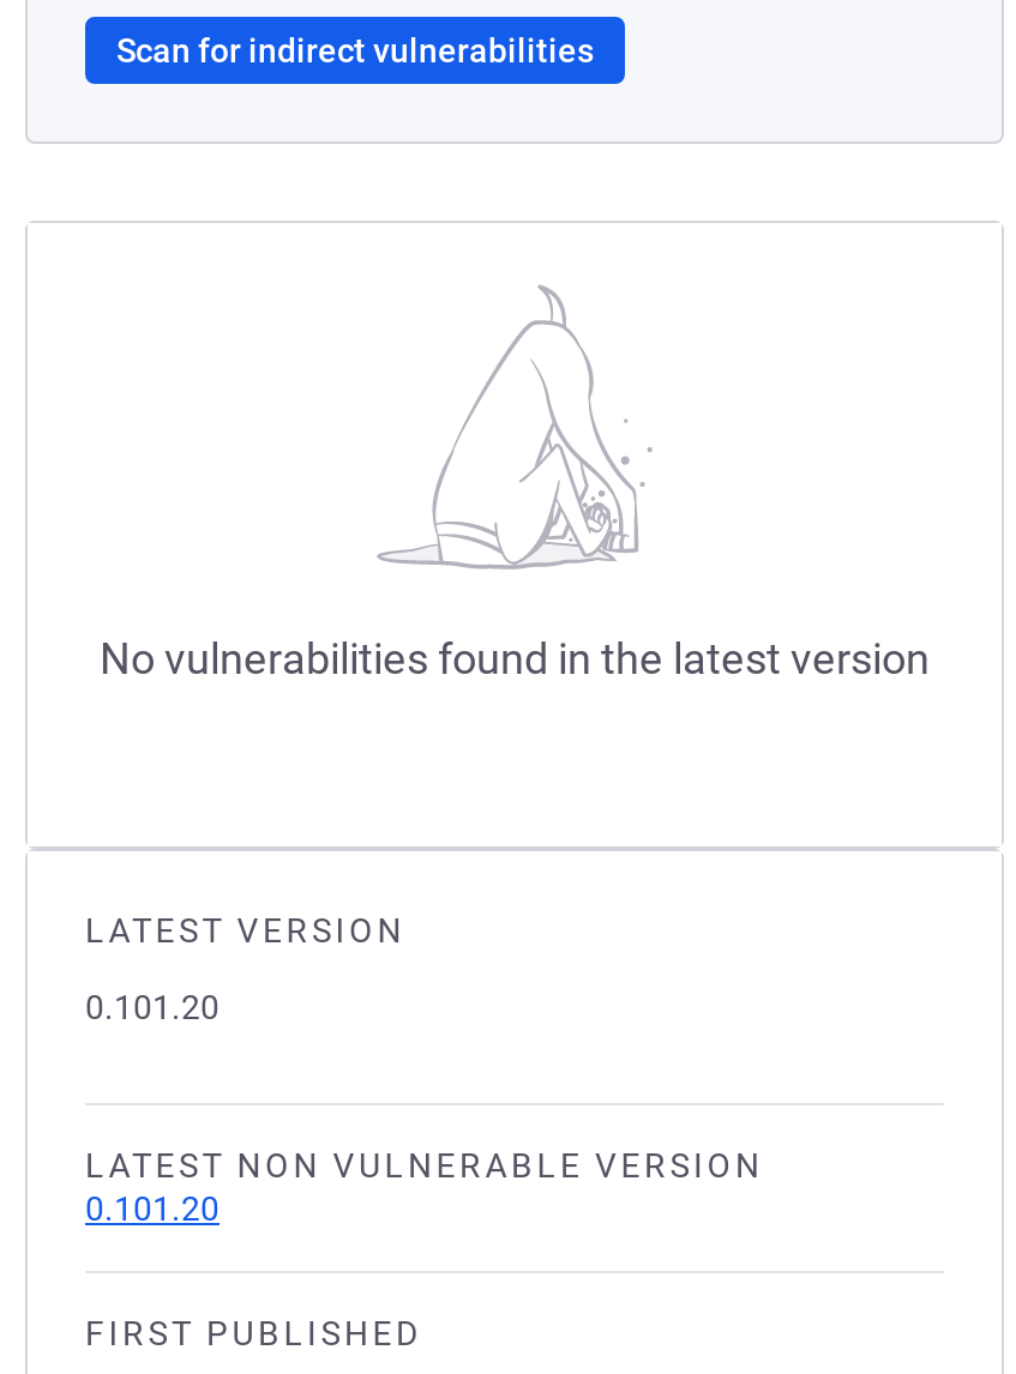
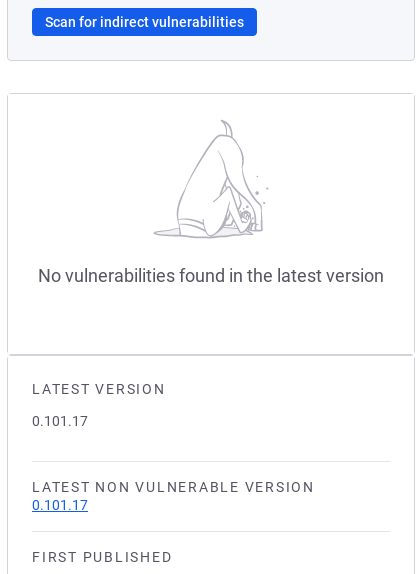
- 0.101.20
+ 0.101.17

- 0.101.20
+ 0.101.17
